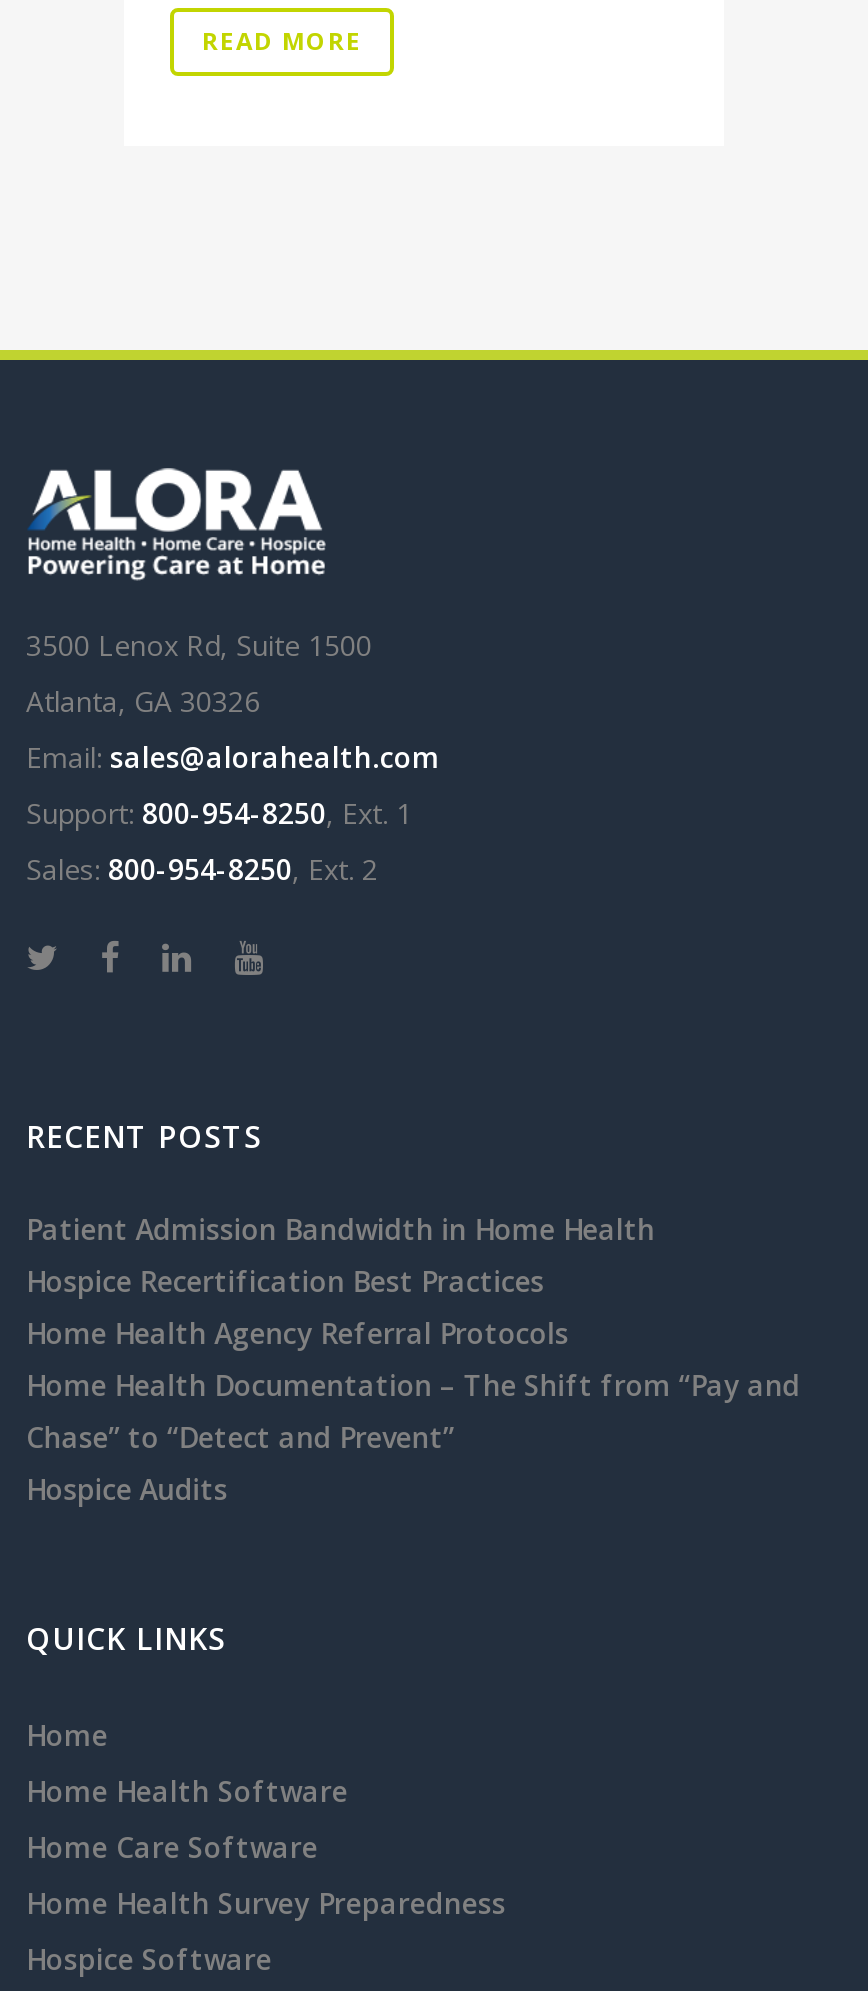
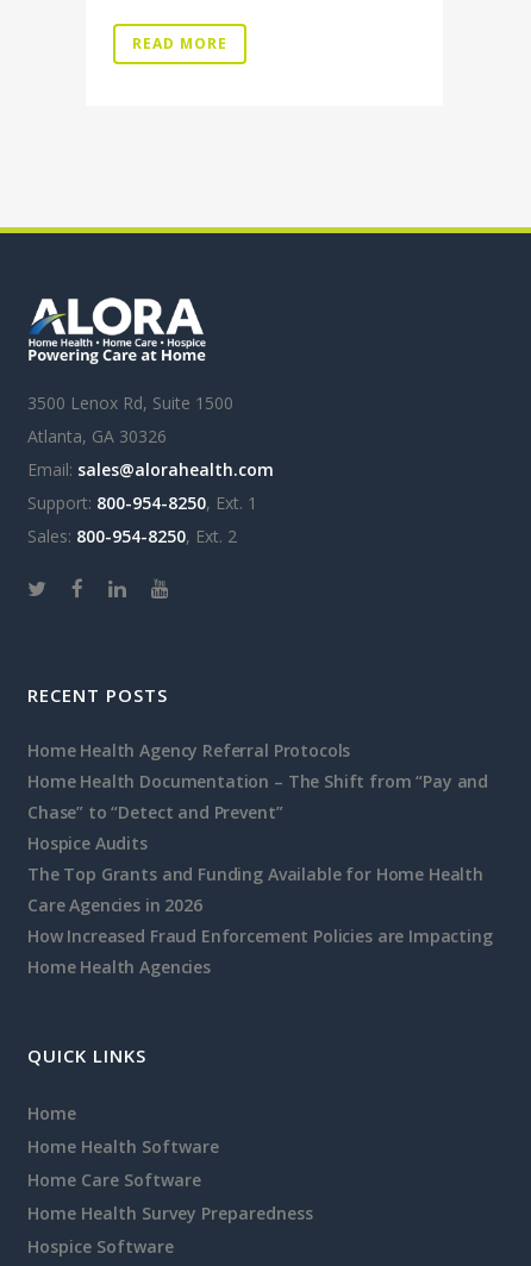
- Patient Admission Bandwidth in Home Health
- Hospice Recertification Best Practices

moved up: Home Health Agency Referral Protocols | Home Health Documentation – The Shift from “Pay and | Chase” to “Detect and Prevent” | Hospice Audits

+ The Top Grants and Funding Available for Home Health
+ Care Agencies in 2026
+ How Increased Fraud Enforcement Policies are Impacting
+ Home Health Agencies
